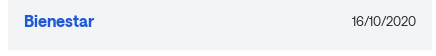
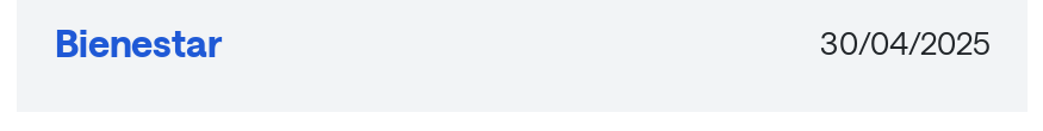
- 16/10/2020
+ 30/04/2025
